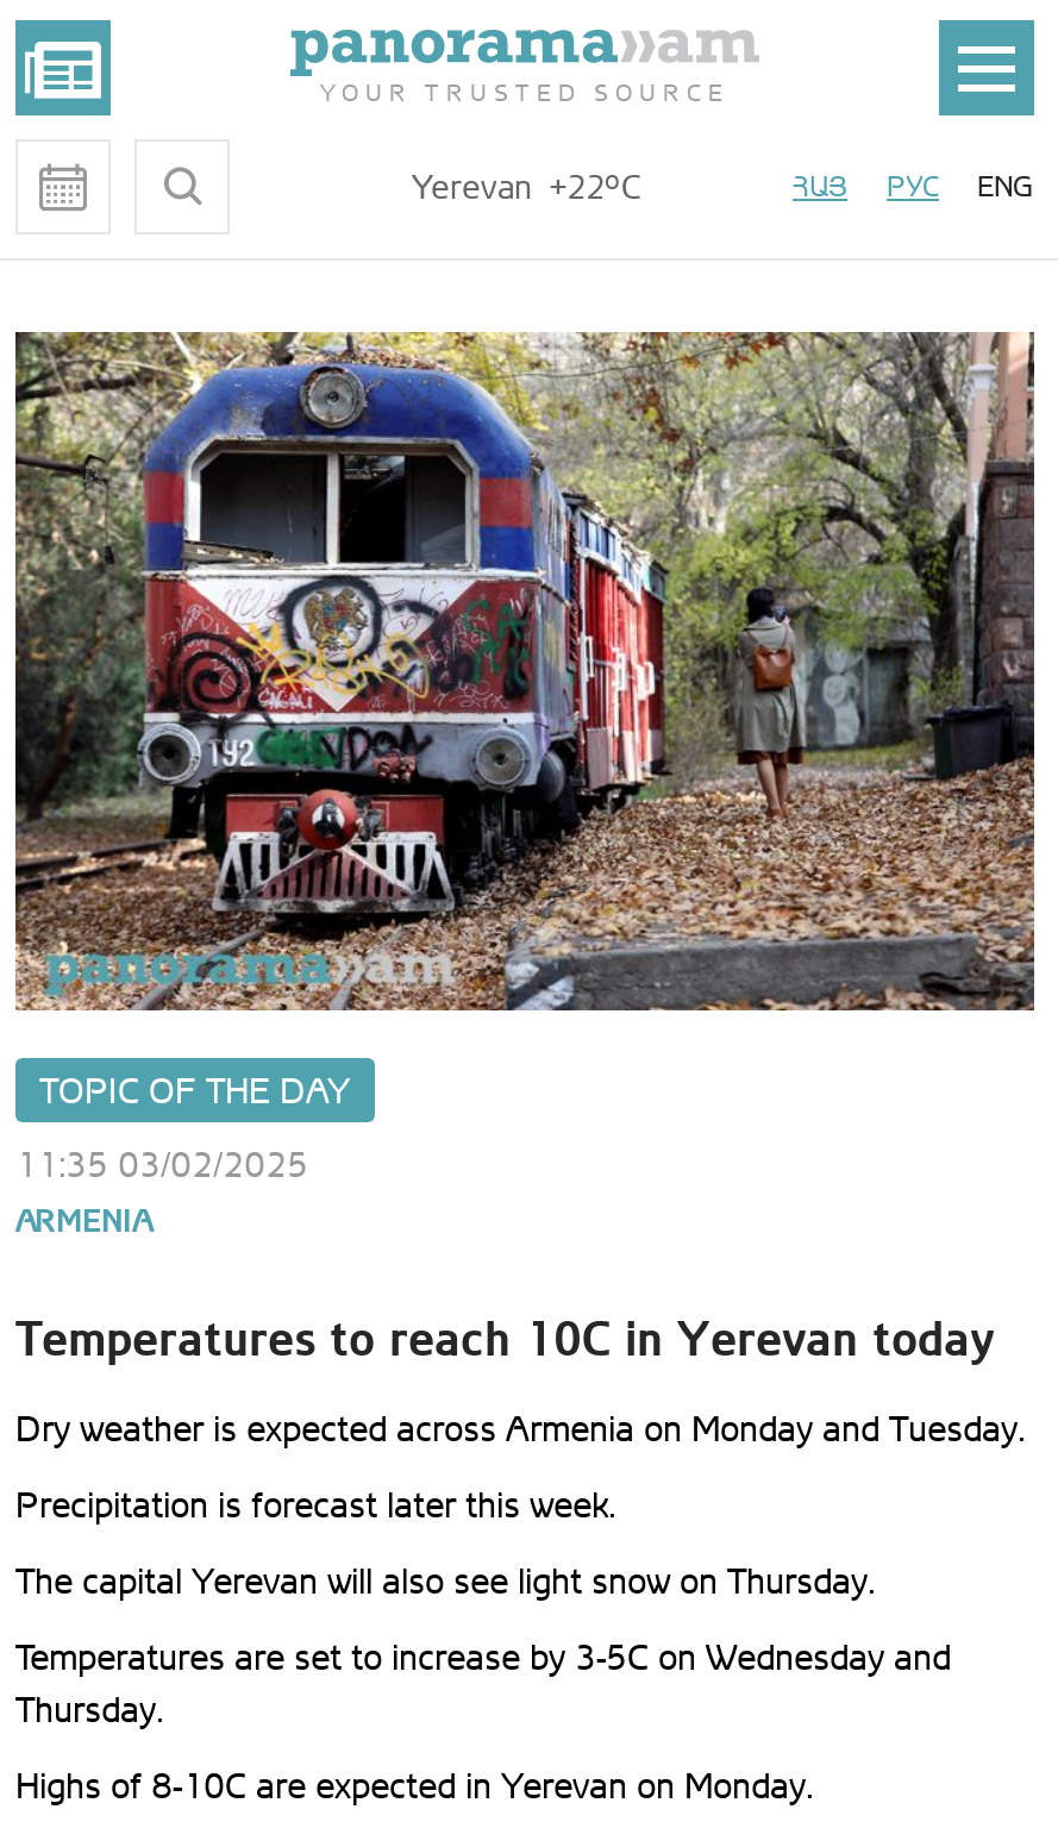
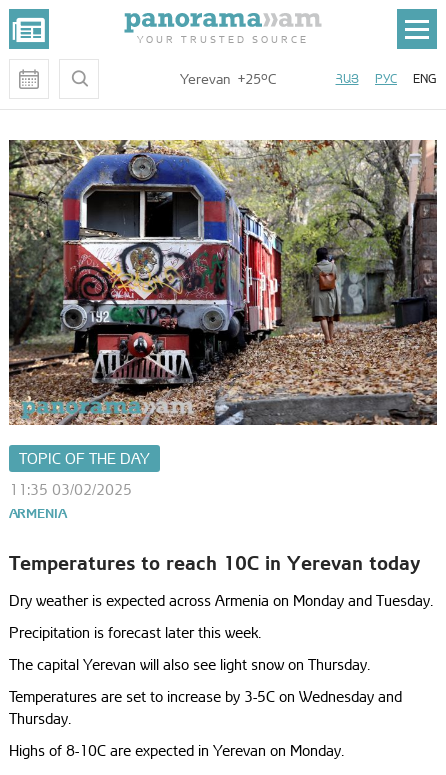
- Yerevan +22oC
+ Yerevan +25oC
